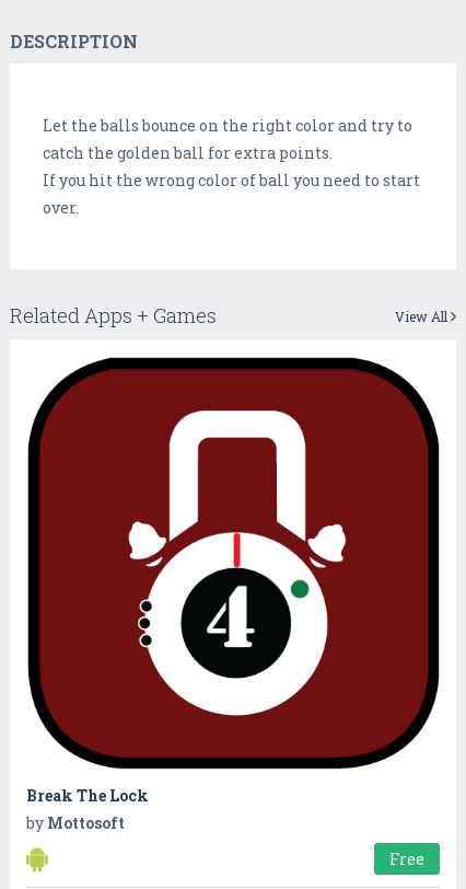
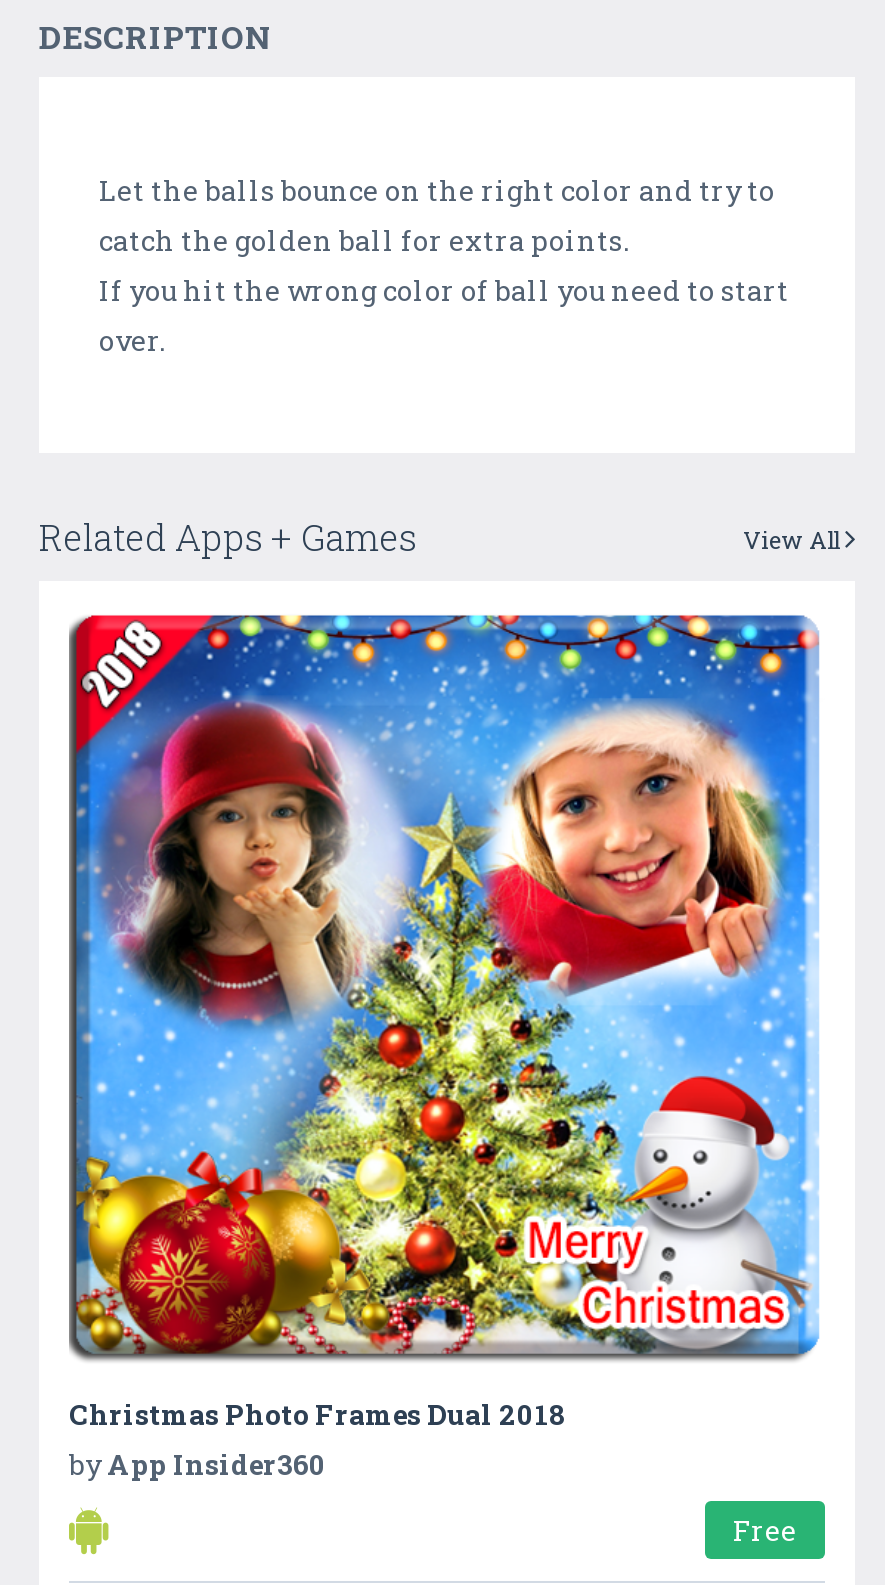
- [image]
- Break The Lock
- byMottosoft
+ [image]
+ Christmas Photo Frames Dual 2018
+ byApp Insider360
